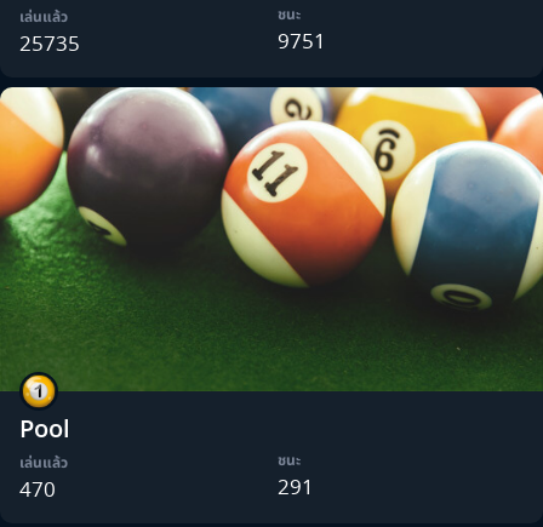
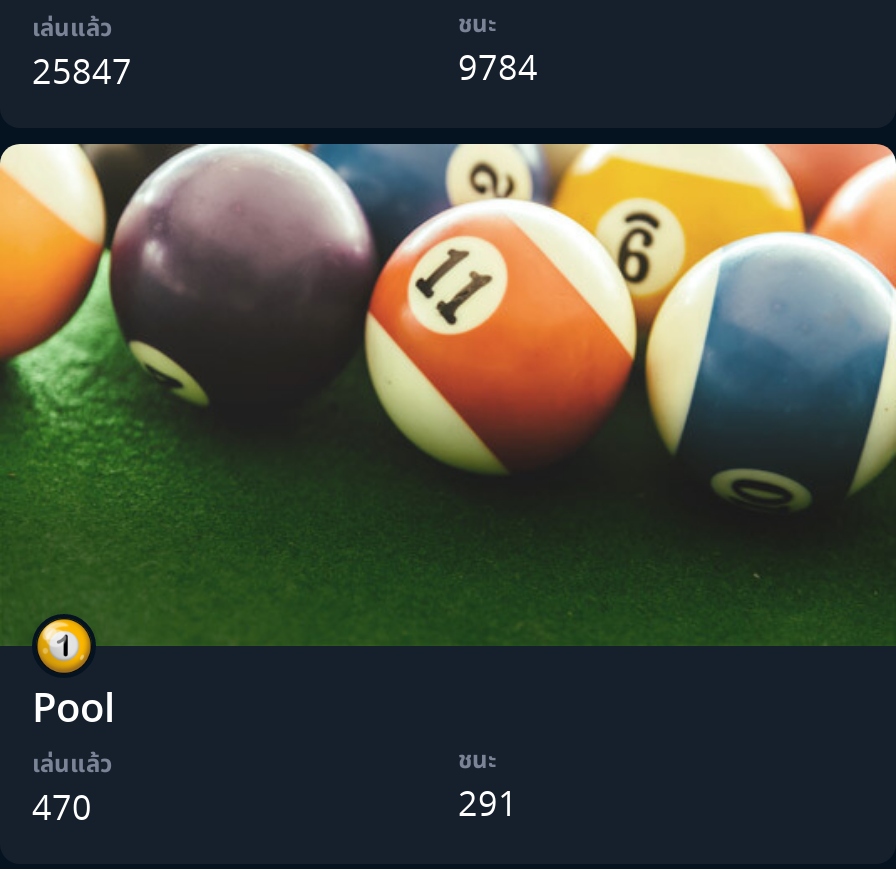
- 25735
+ 25847

- 9751
+ 9784
